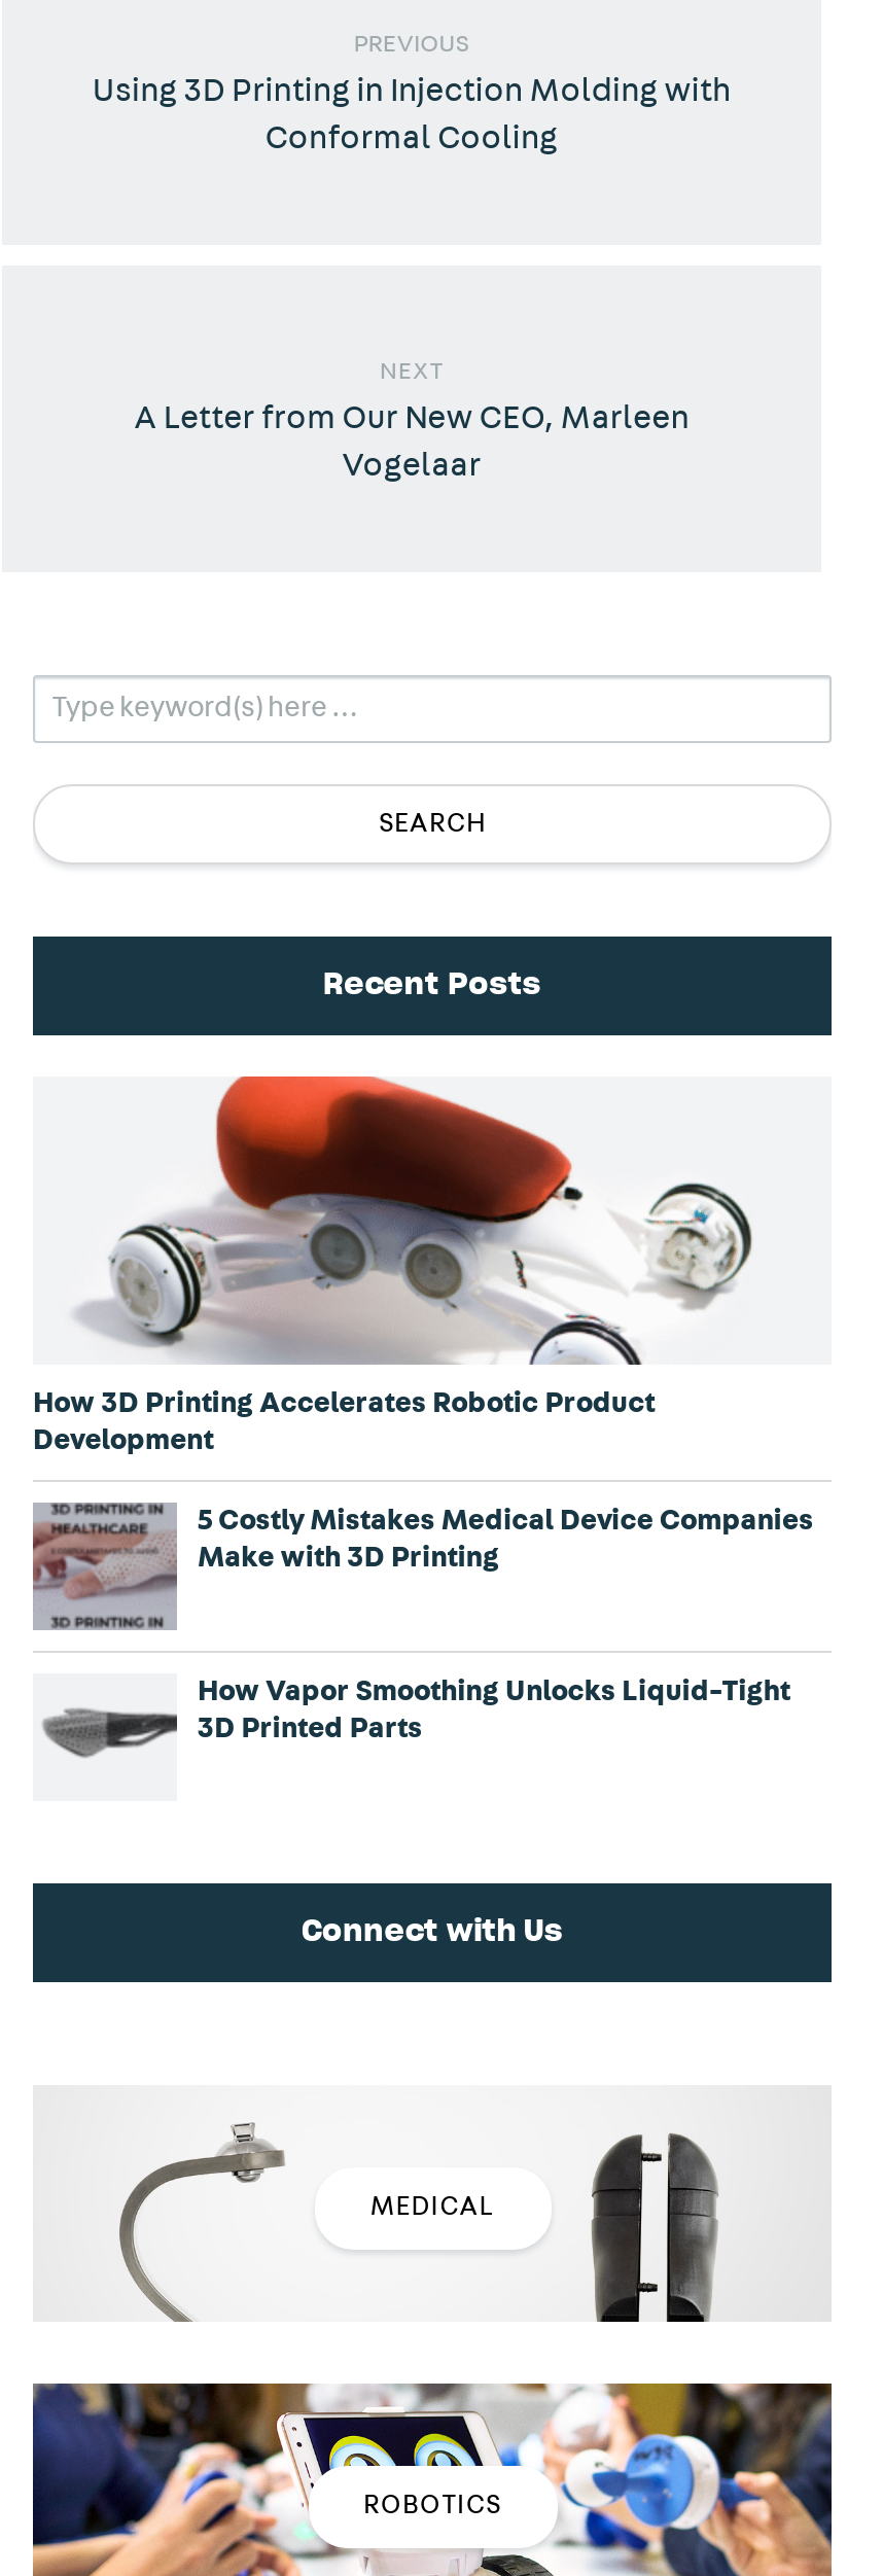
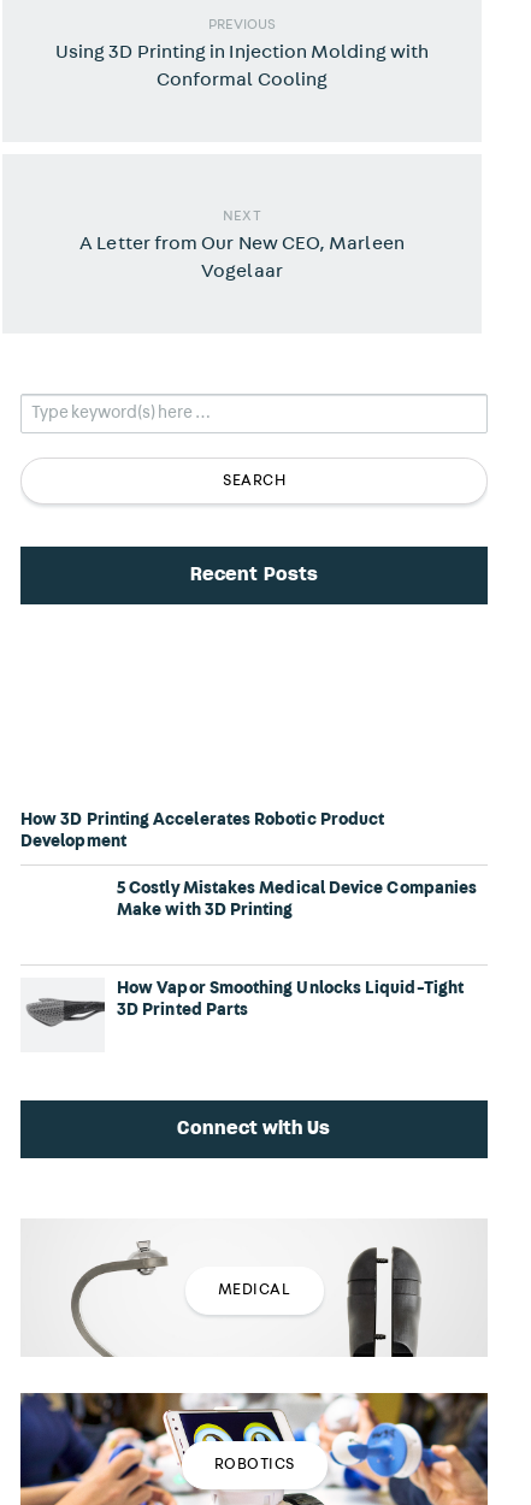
- [image]

- [image]
